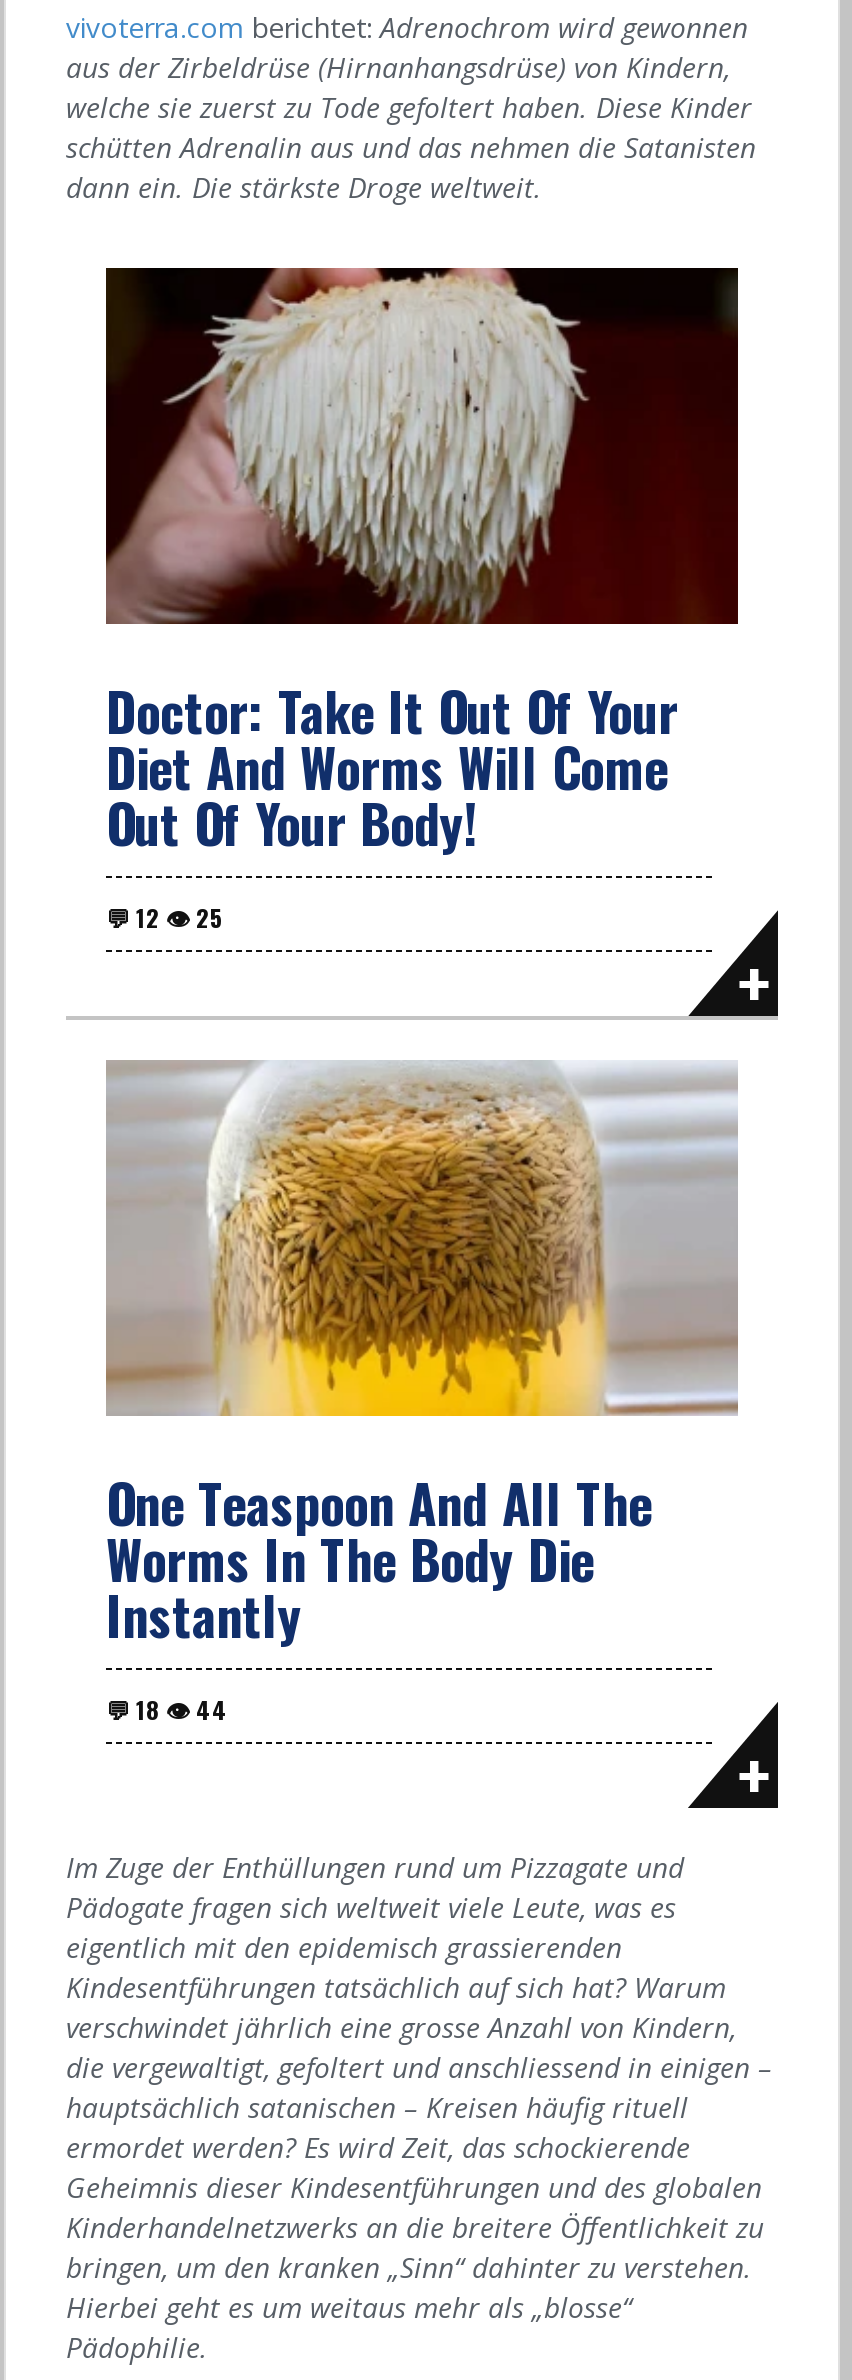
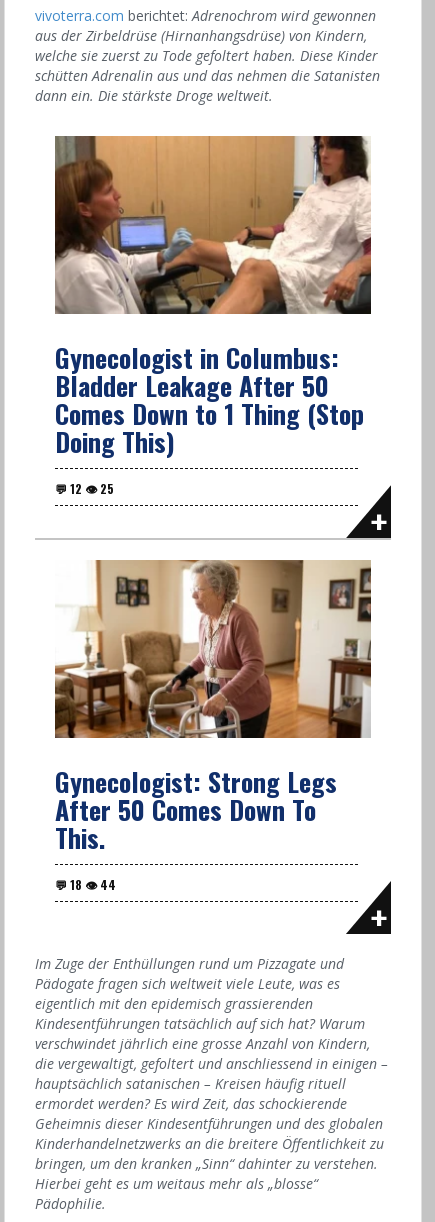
- [image]
- Doctor: Take It Out Of Your
- Diet And Worms Will Come
- Out Of Your Body!
+ [image]
+ Gynecologist in Columbus:
+ Bladder Leakage After 50
+ Comes Down to 1 Thing (Stop
+ Doing This)

- [image]
- One Teaspoon And All The
- Worms In The Body Die
- Instantly
+ [image]
+ Gynecologist: Strong Legs
+ After 50 Comes Down To
+ This.
